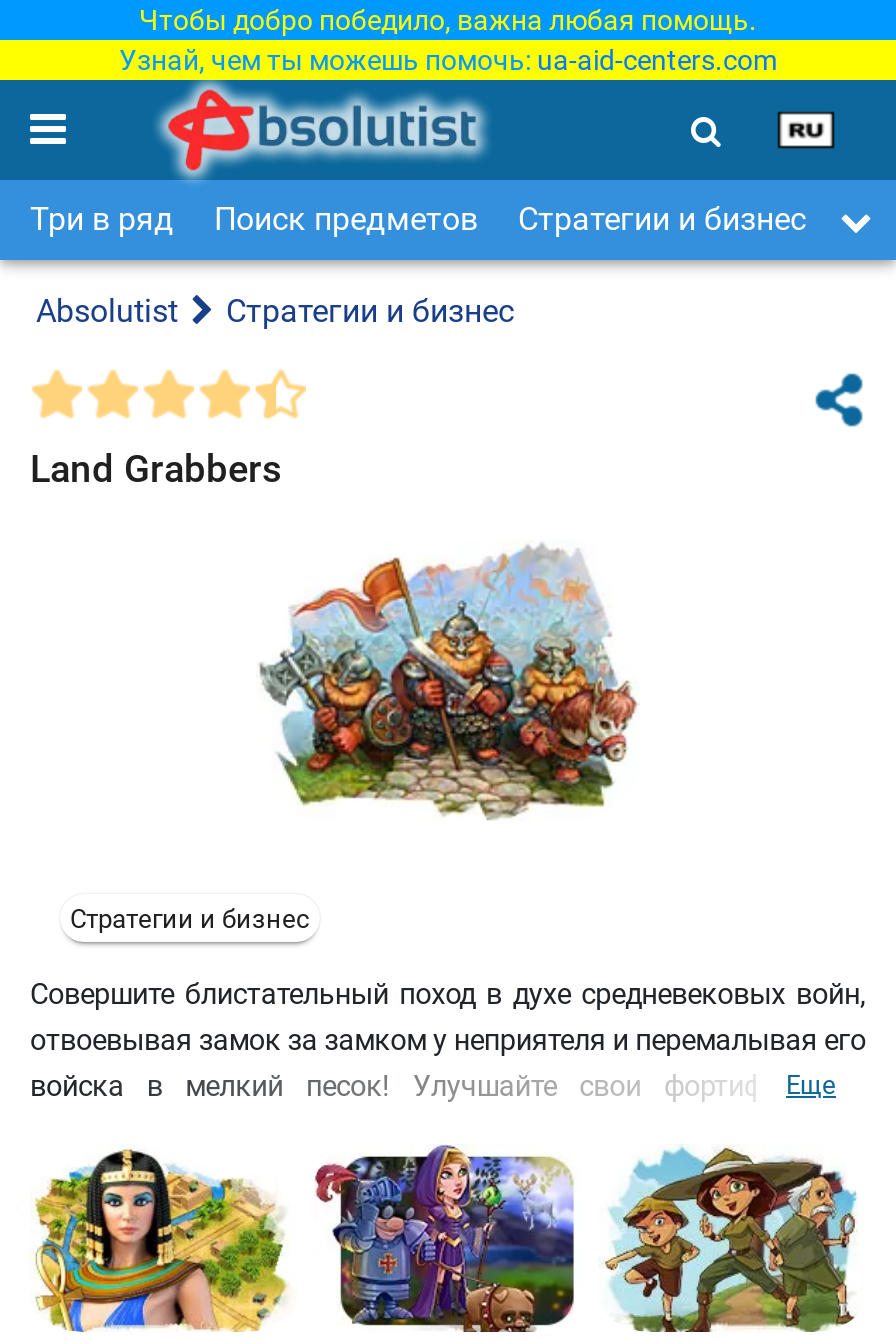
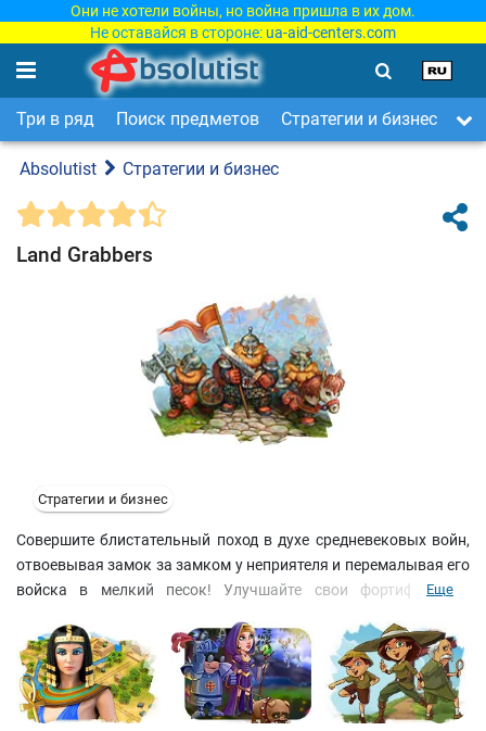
- Чтобы добро победило, важна любая помощь.
- Узнай, чем ты можешь помочь: ua-aid-centers.com
+ Они не хотели войны, но война пришла в их дом.
+ Не оставайся в стороне: ua-aid-centers.com
